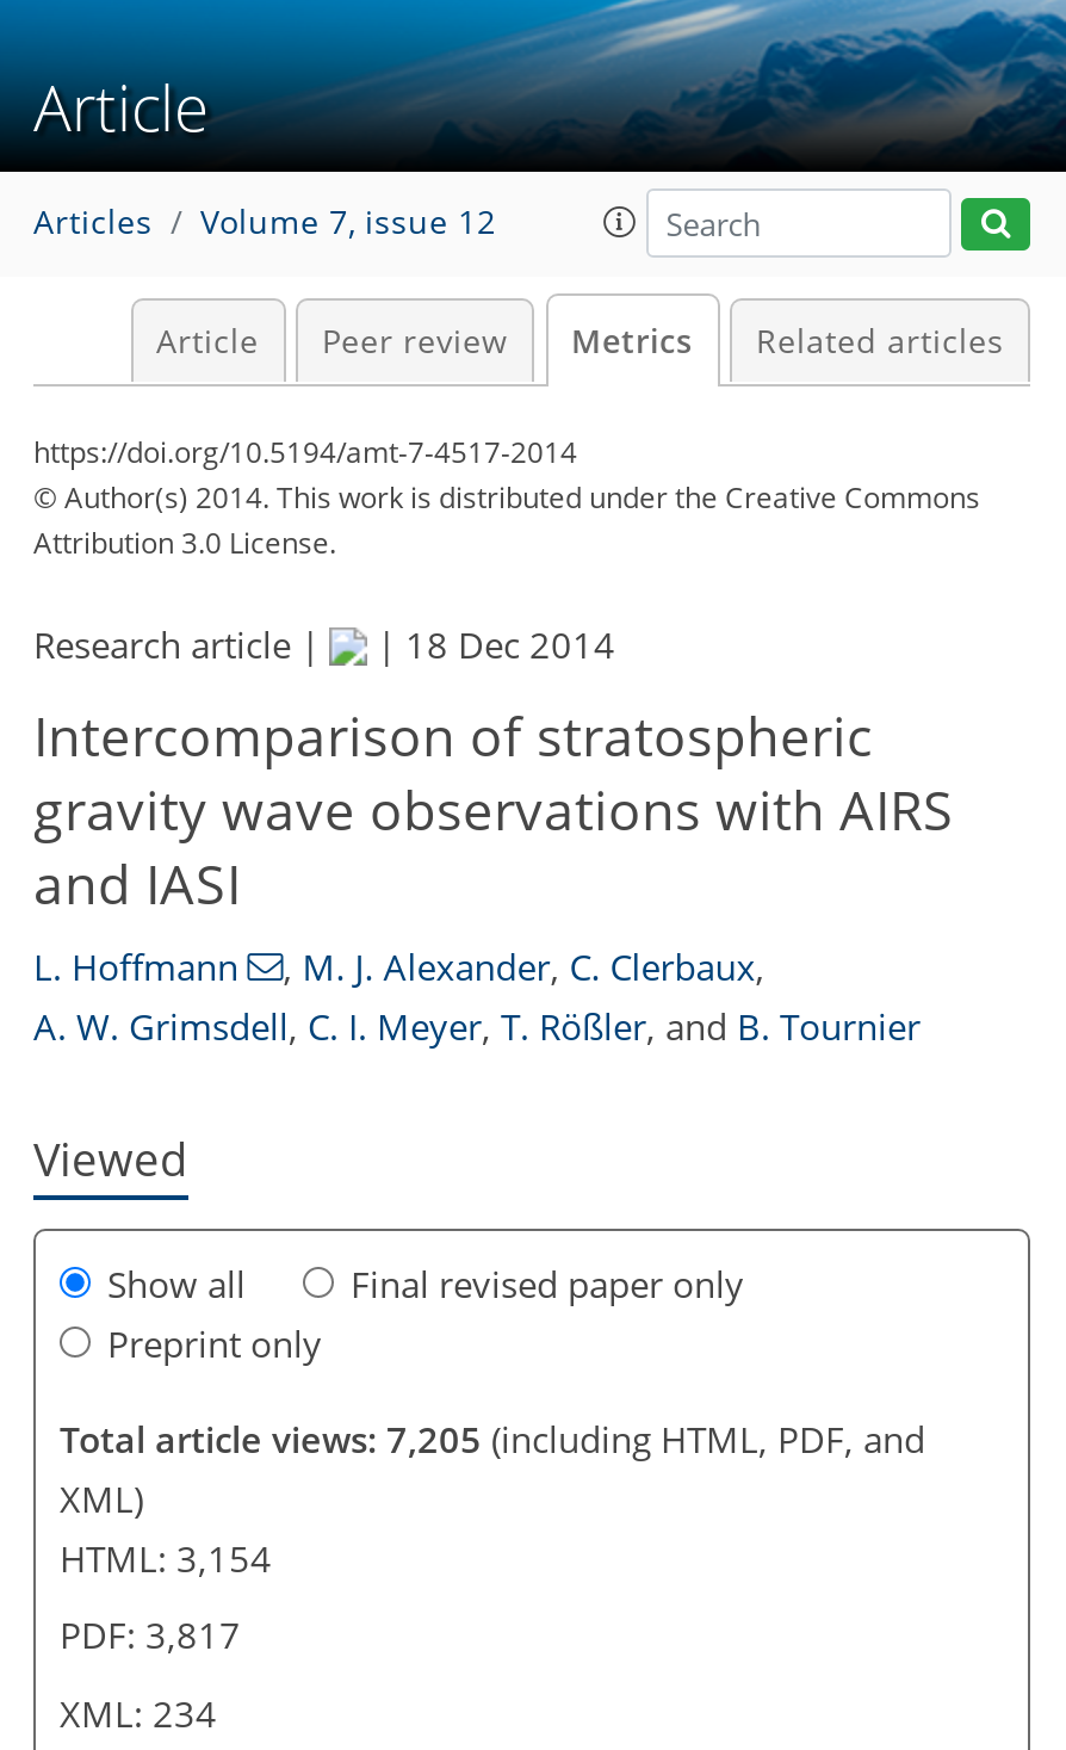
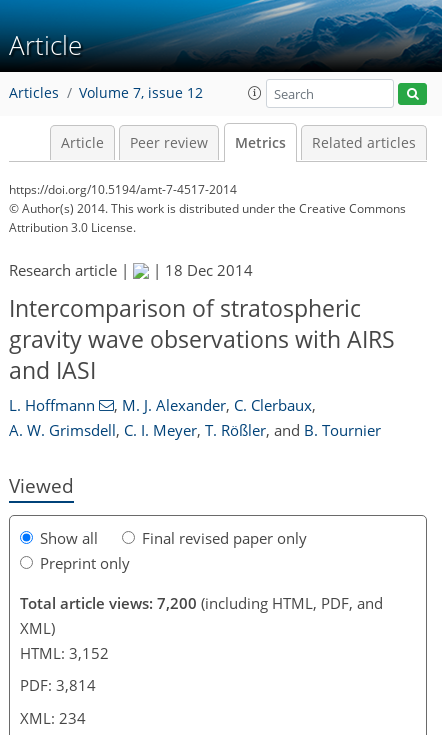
- Total article views: 7,205 (including HTML, PDF, and
+ Total article views: 7,200 (including HTML, PDF, and

- HTML: 3,154
+ HTML: 3,152

- PDF: 3,817
+ PDF: 3,814
